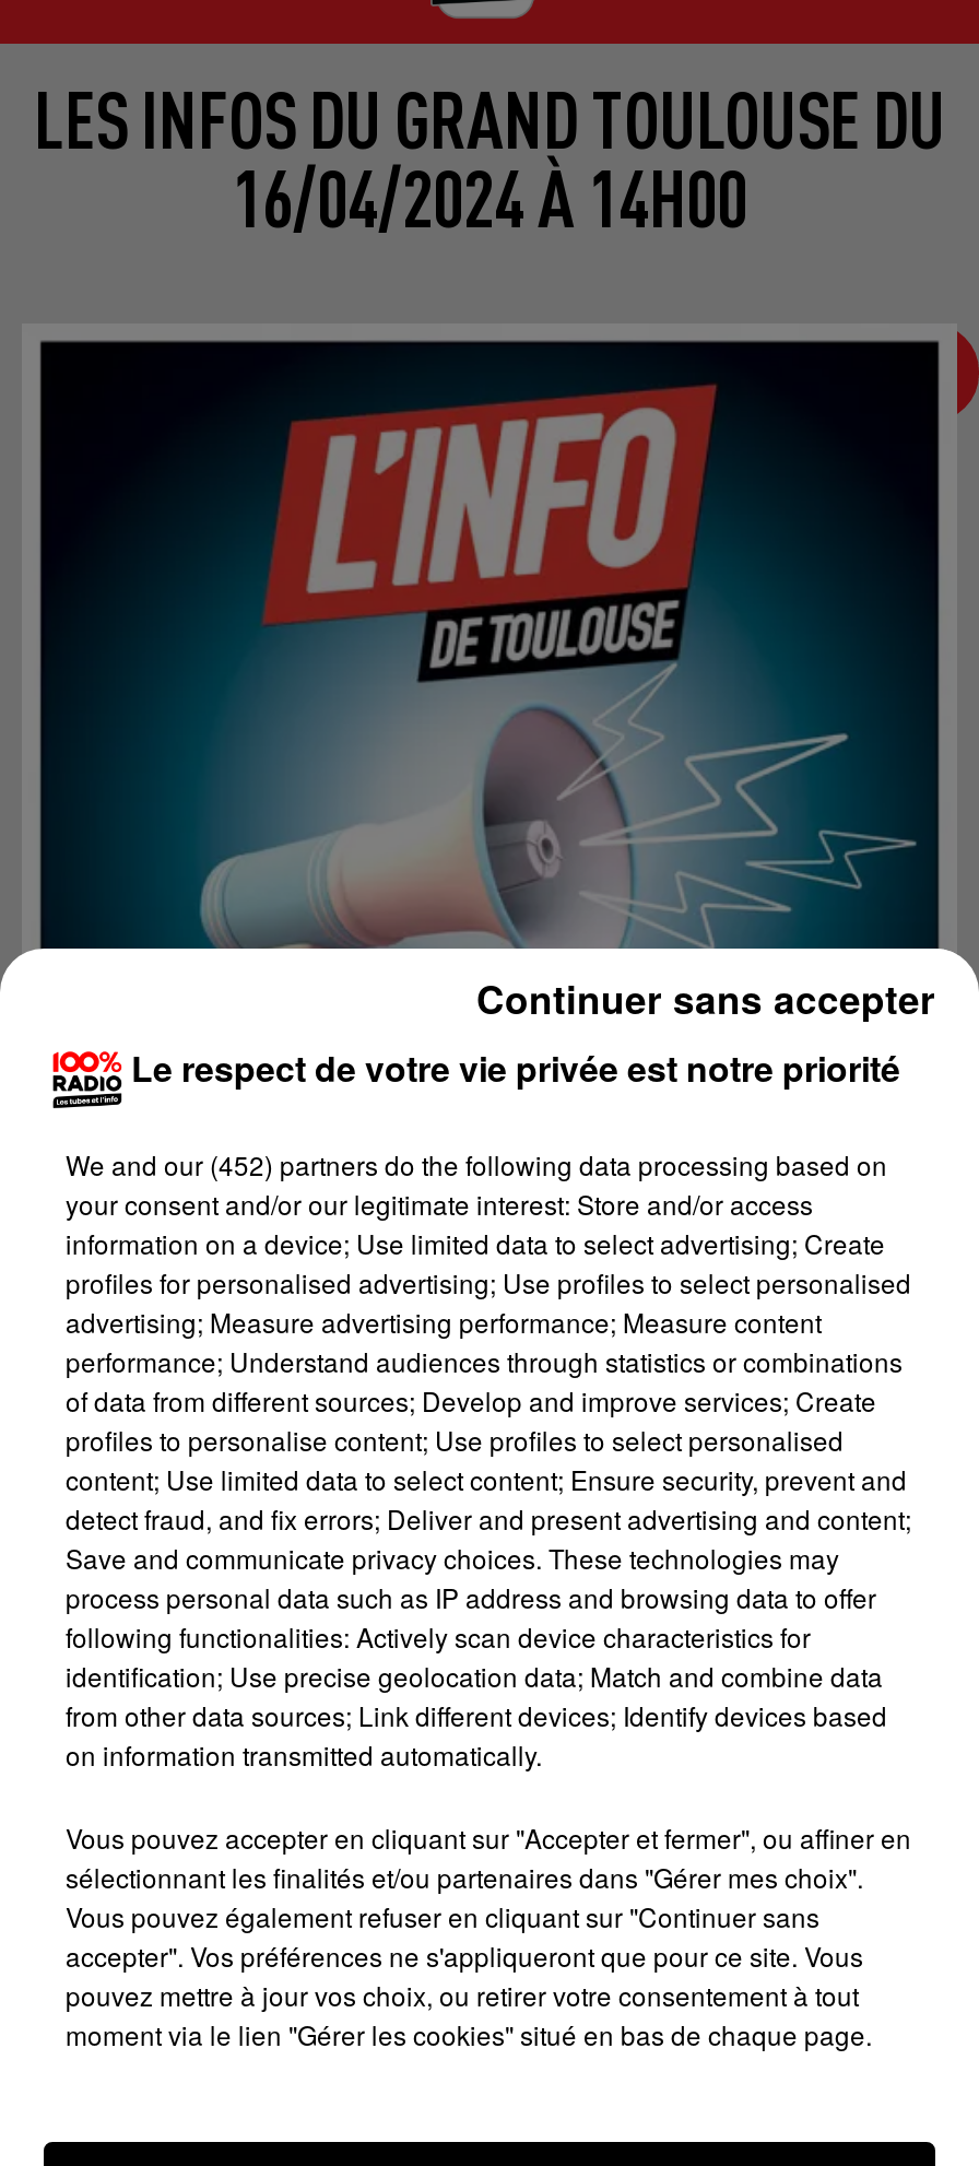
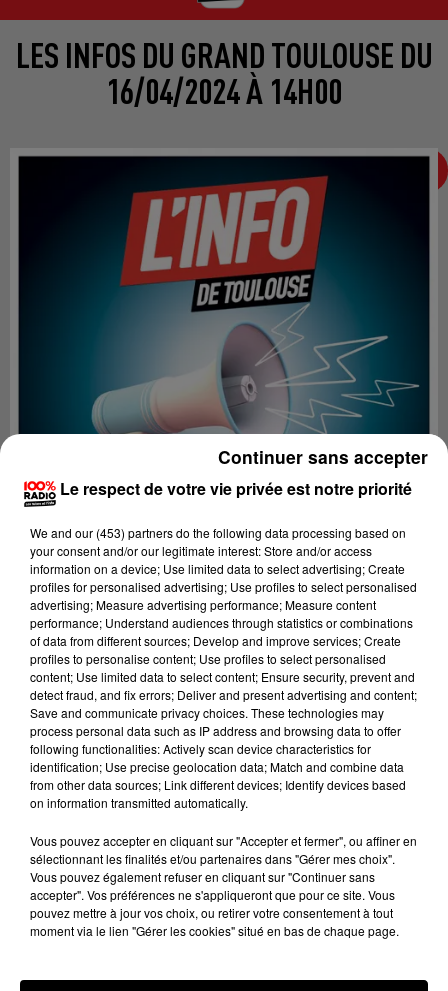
- We and our (452) partners do the following data processing based on
+ We and our (453) partners do the following data processing based on
